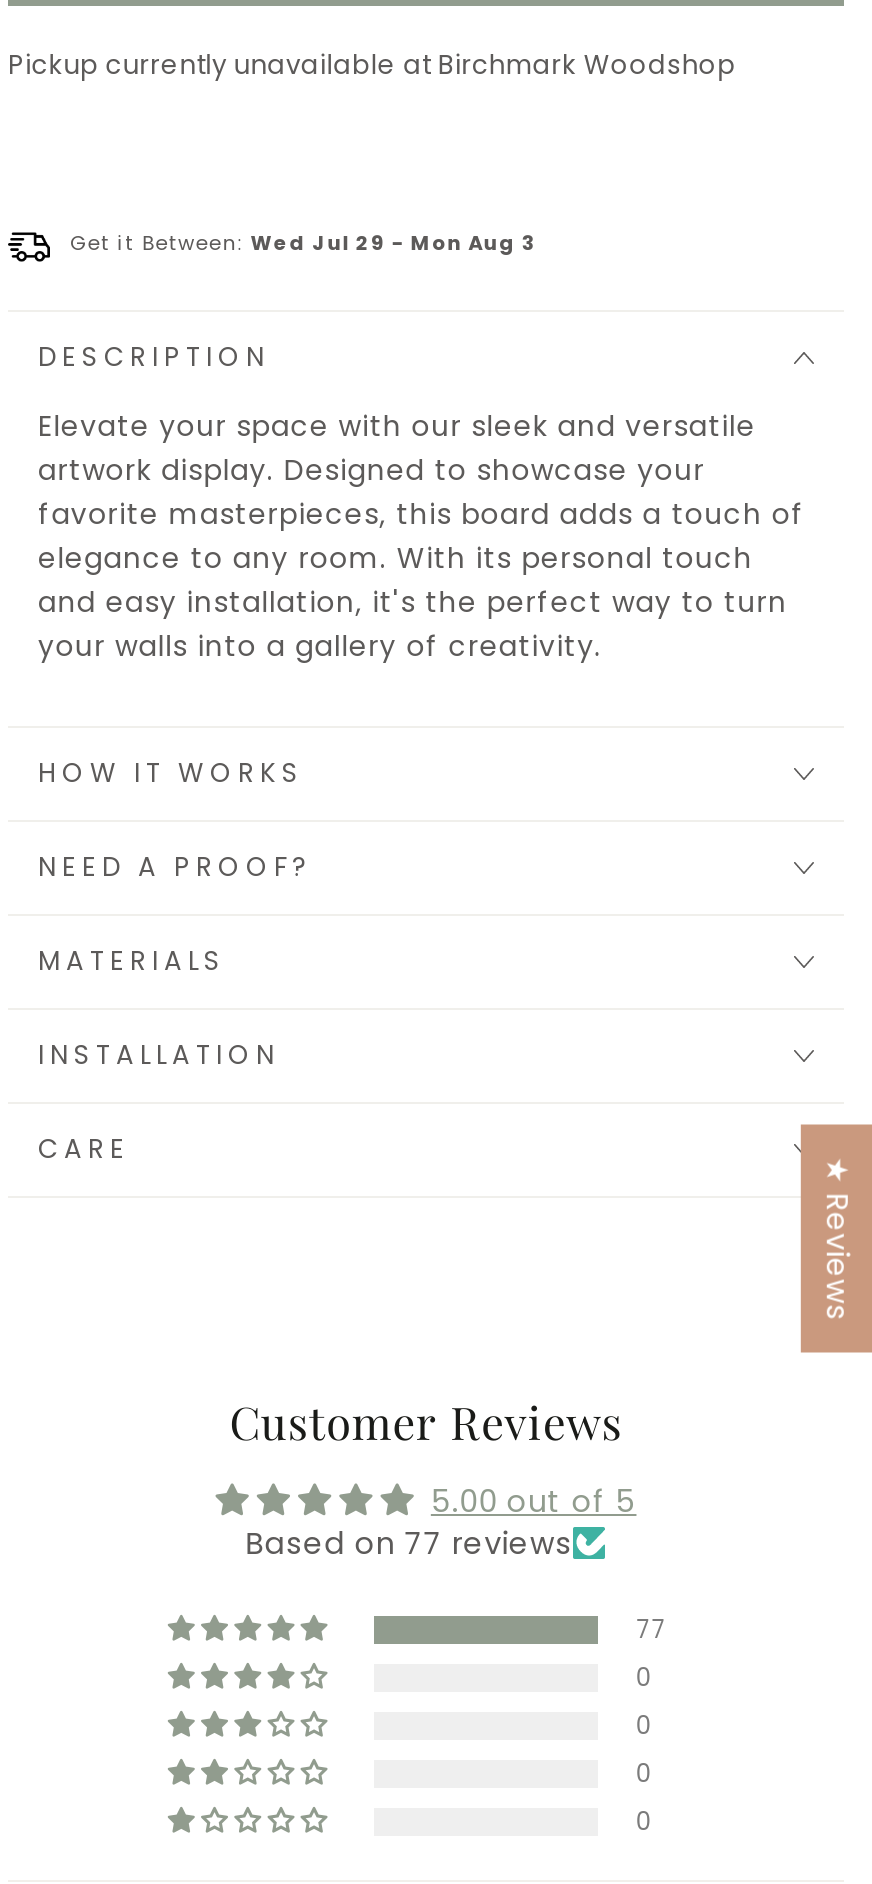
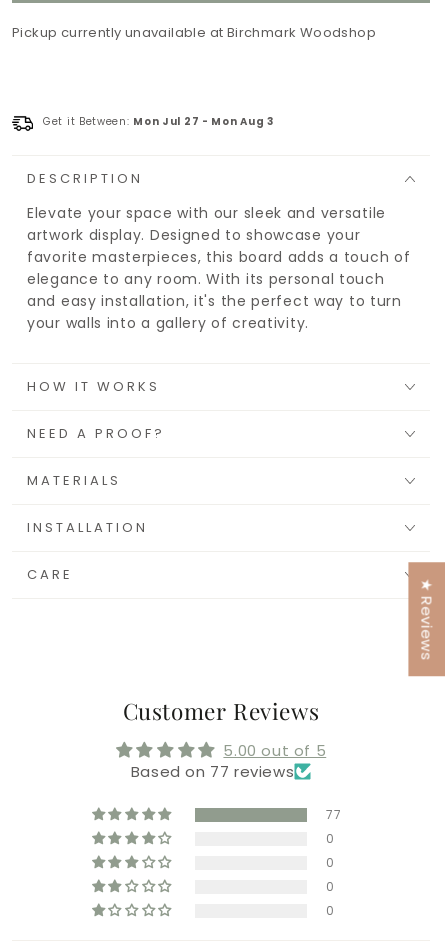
- Get it Between: Wed Jul 29 - Mon Aug 3
+ Get it Between: Mon Jul 27 - Mon Aug 3
